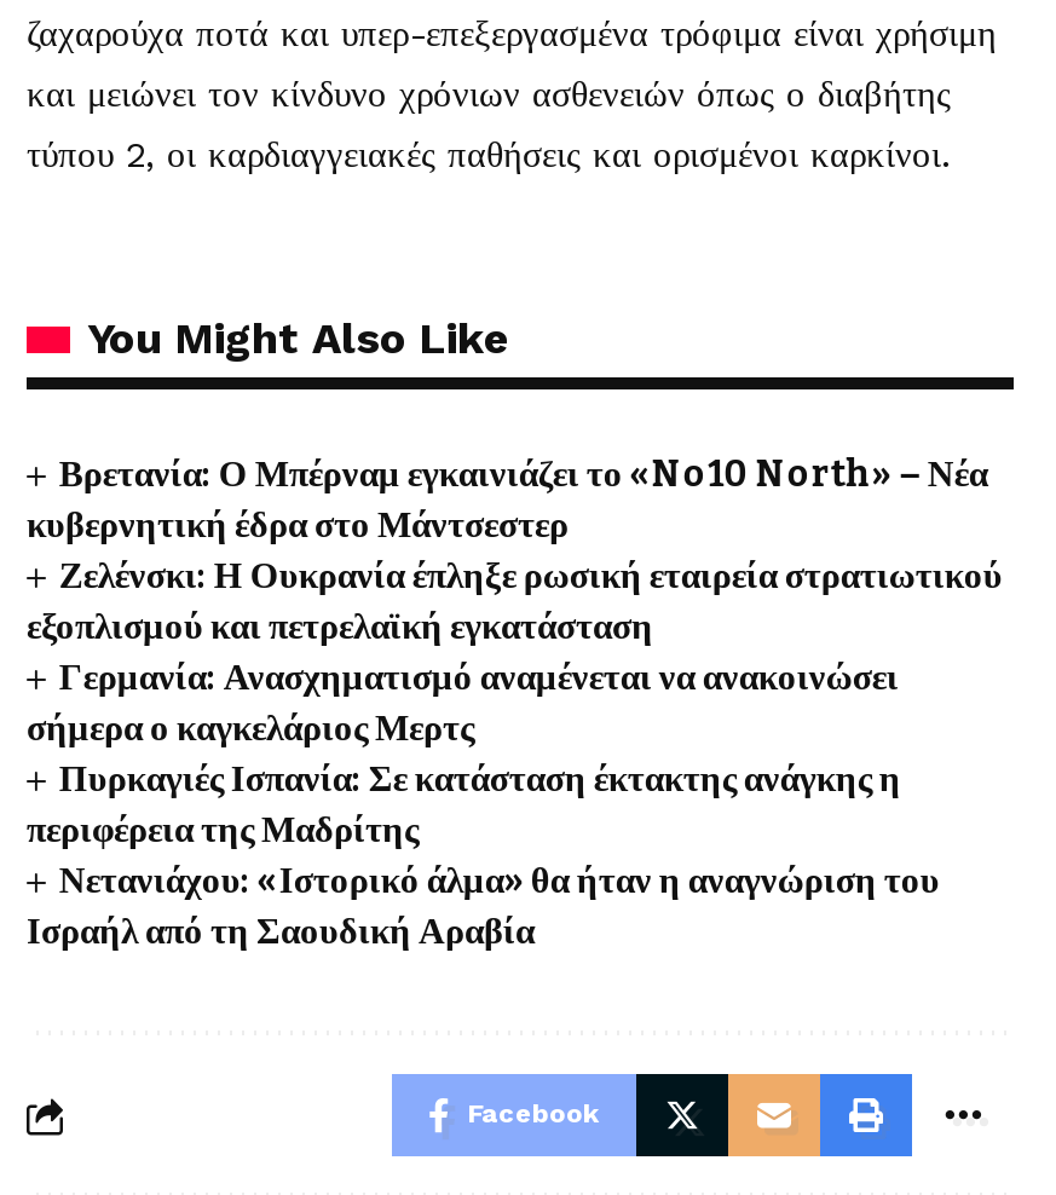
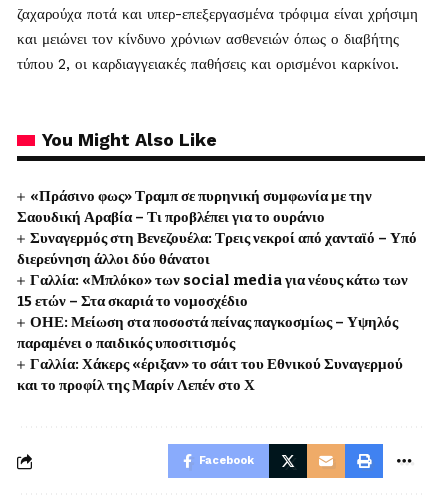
- Βρετανία: Ο Μπέρναμ εγκαινιάζει το «No10 North» – Νέα
- κυβερνητική έδρα στο Μάντσεστερ
- Ζελένσκι: Η Ουκρανία έπληξε ρωσική εταιρεία στρατιωτικού
- εξοπλισμού και πετρελαϊκή εγκατάσταση
- Γερμανία: Ανασχηματισμό αναμένεται να ανακοινώσει
- σήμερα ο καγκελάριος Μερτς
- Πυρκαγιές Ισπανία: Σε κατάσταση έκτακτης ανάγκης η
- περιφέρεια της Μαδρίτης
- Νετανιάχου: «Ιστορικό άλμα» θα ήταν η αναγνώριση του
- Ισραήλ από τη Σαουδική Αραβία
+ «Πράσινο φως» Τραμπ σε πυρηνική συμφωνία με την
+ Σαουδική Αραβία – Τι προβλέπει για το ουράνιο
+ Συναγερμός στη Βενεζουέλα: Τρεις νεκροί από χανταϊό – Υπό
+ διερεύνηση άλλοι δύο θάνατοι
+ Γαλλία: «Μπλόκο» των social media για νέους κάτω των
+ 15 ετών – Στα σκαριά το νομοσχέδιο
+ ΟΗΕ: Μείωση στα ποσοστά πείνας παγκοσμίως – Υψηλός
+ παραμένει ο παιδικός υποσιτισμός
+ Γαλλία: Χάκερς «έριξαν» το σάιτ του Εθνικού Συναγερμού
+ και το προφίλ της Μαρίν Λεπέν στο Χ
